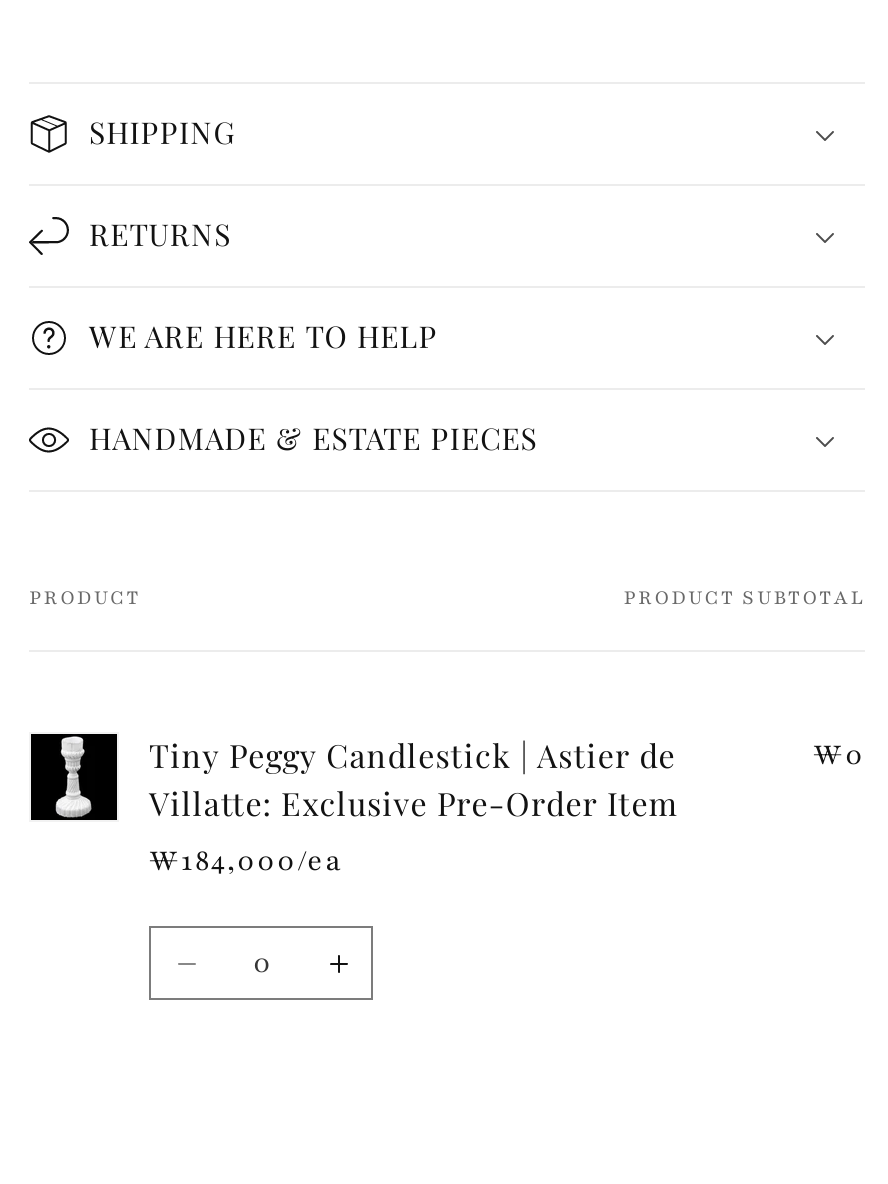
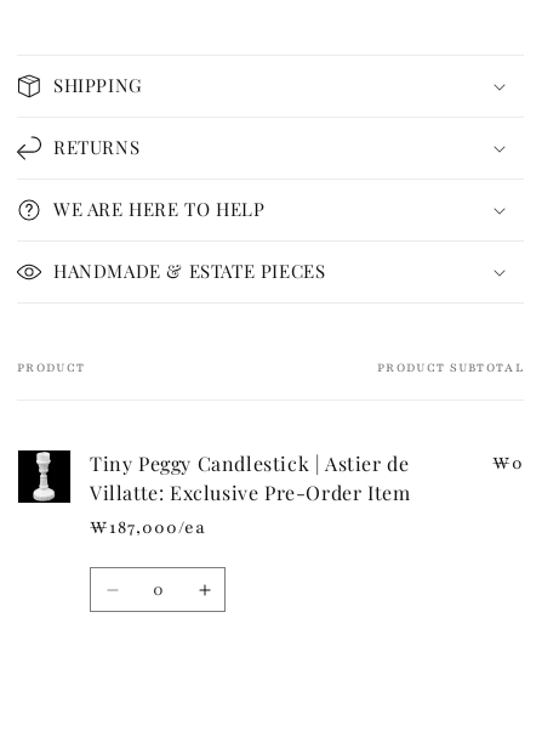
- ₩184,000/ea
+ ₩187,000/ea
